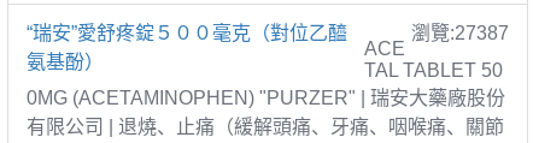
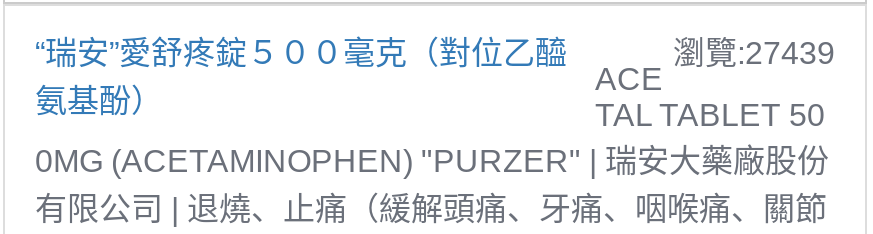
- 瀏覽:27387
+ 瀏覽:27439
